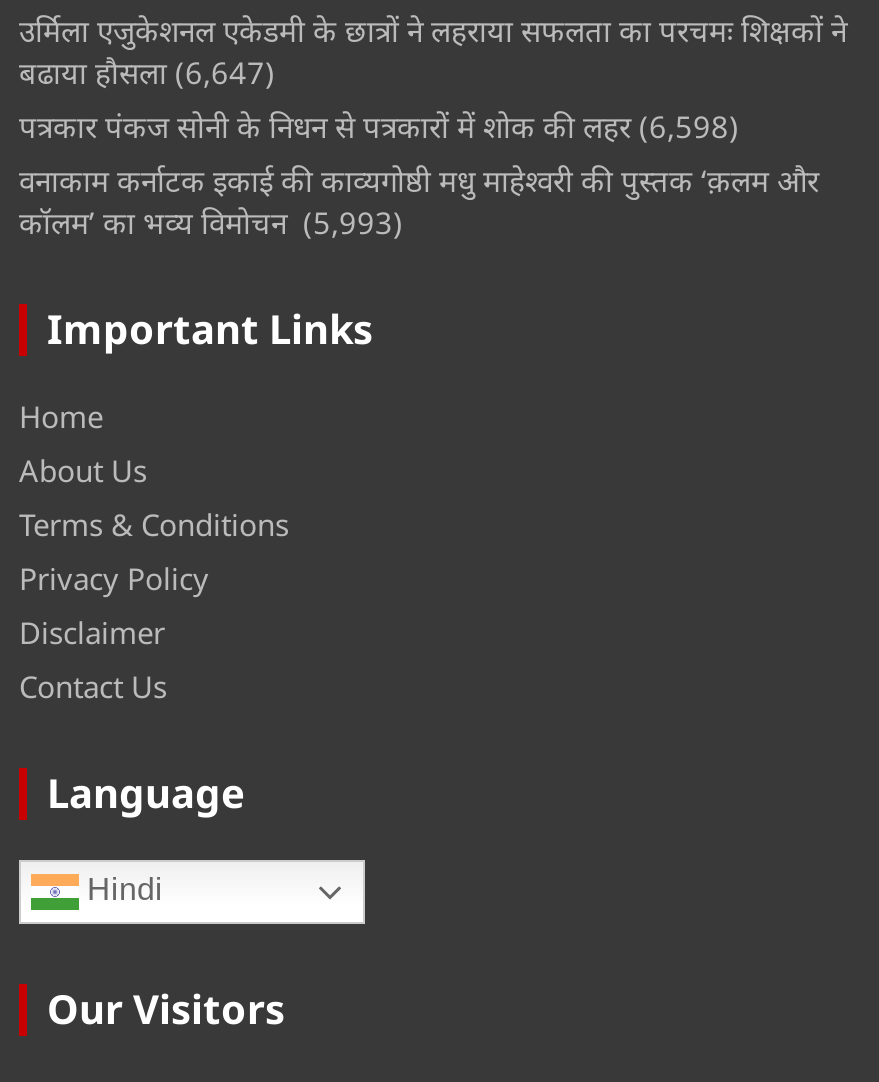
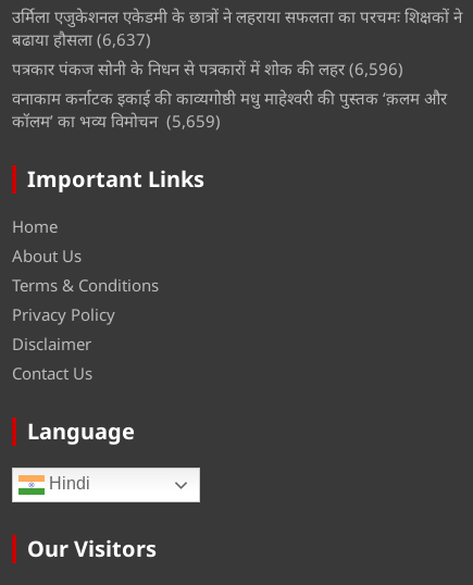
- बढाया हौसला (6,647)
+ बढाया हौसला (6,637)

- पत्रकार पंकज सोनी के निधन से पत्रकारों में शोक की लहर (6,598)
+ पत्रकार पंकज सोनी के निधन से पत्रकारों में शोक की लहर (6,596)

- कॉलम’ का भव्य विमोचन (5,993)
+ कॉलम’ का भव्य विमोचन (5,659)
